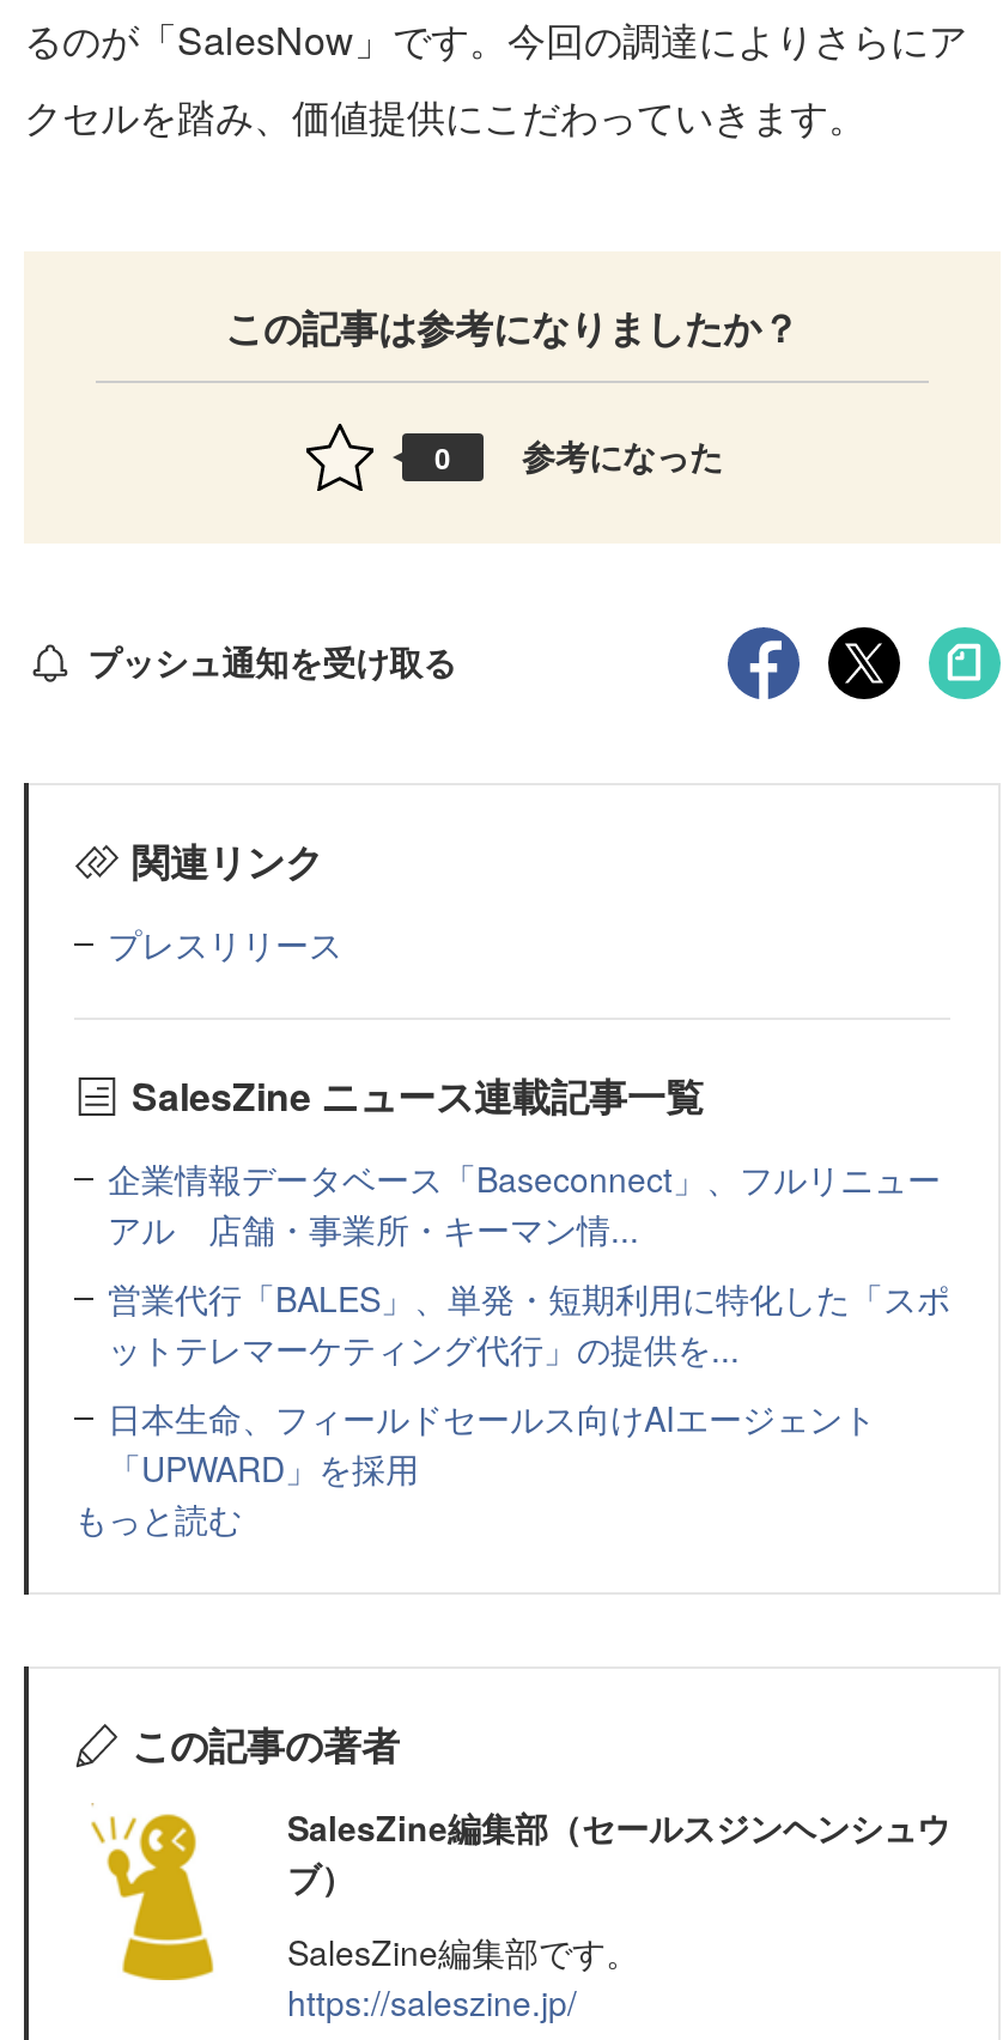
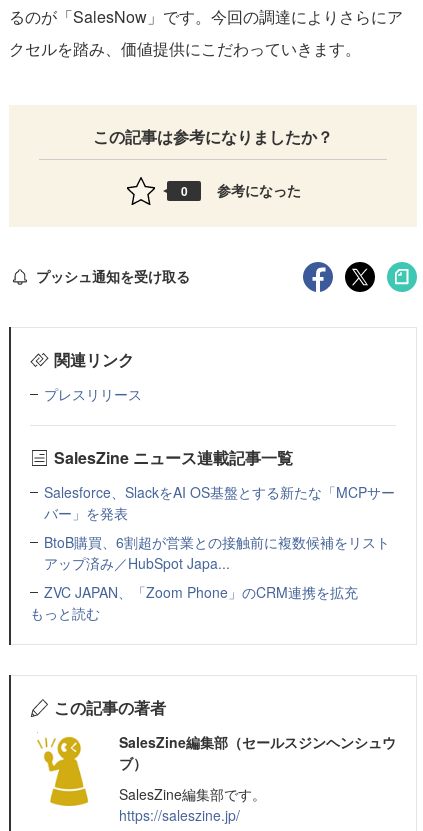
- 企業情報データベース「Baseconnect」、フルリニュー
- アル 店舗・事業所・キーマン情...
- 営業代行「BALES」、単発・短期利用に特化した「スポ
- ットテレマーケティング代行」の提供を...
- 日本生命、フィールドセールス向けAIエージェント
- 「UPWARD」を採用
+ Salesforce、SlackをAI OS基盤とする新たな「MCPサー
+ バー」を発表
+ BtoB購買、6割超が営業との接触前に複数候補をリスト
+ アップ済み／HubSpot Japa...
+ ZVC JAPAN、「Zoom Phone」のCRM連携を拡充
